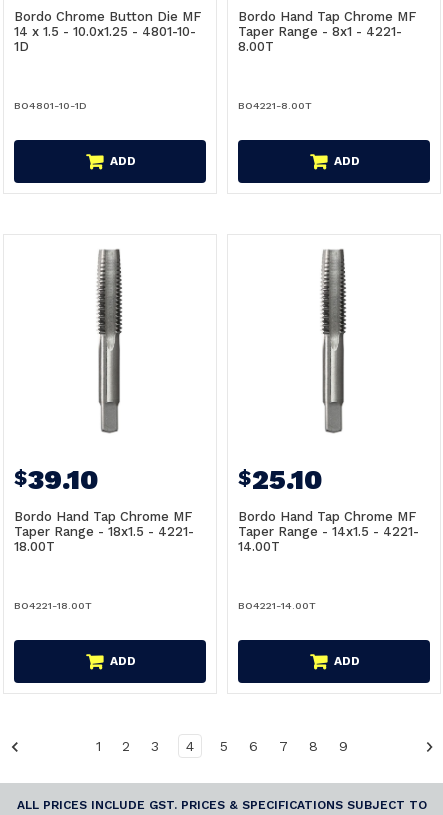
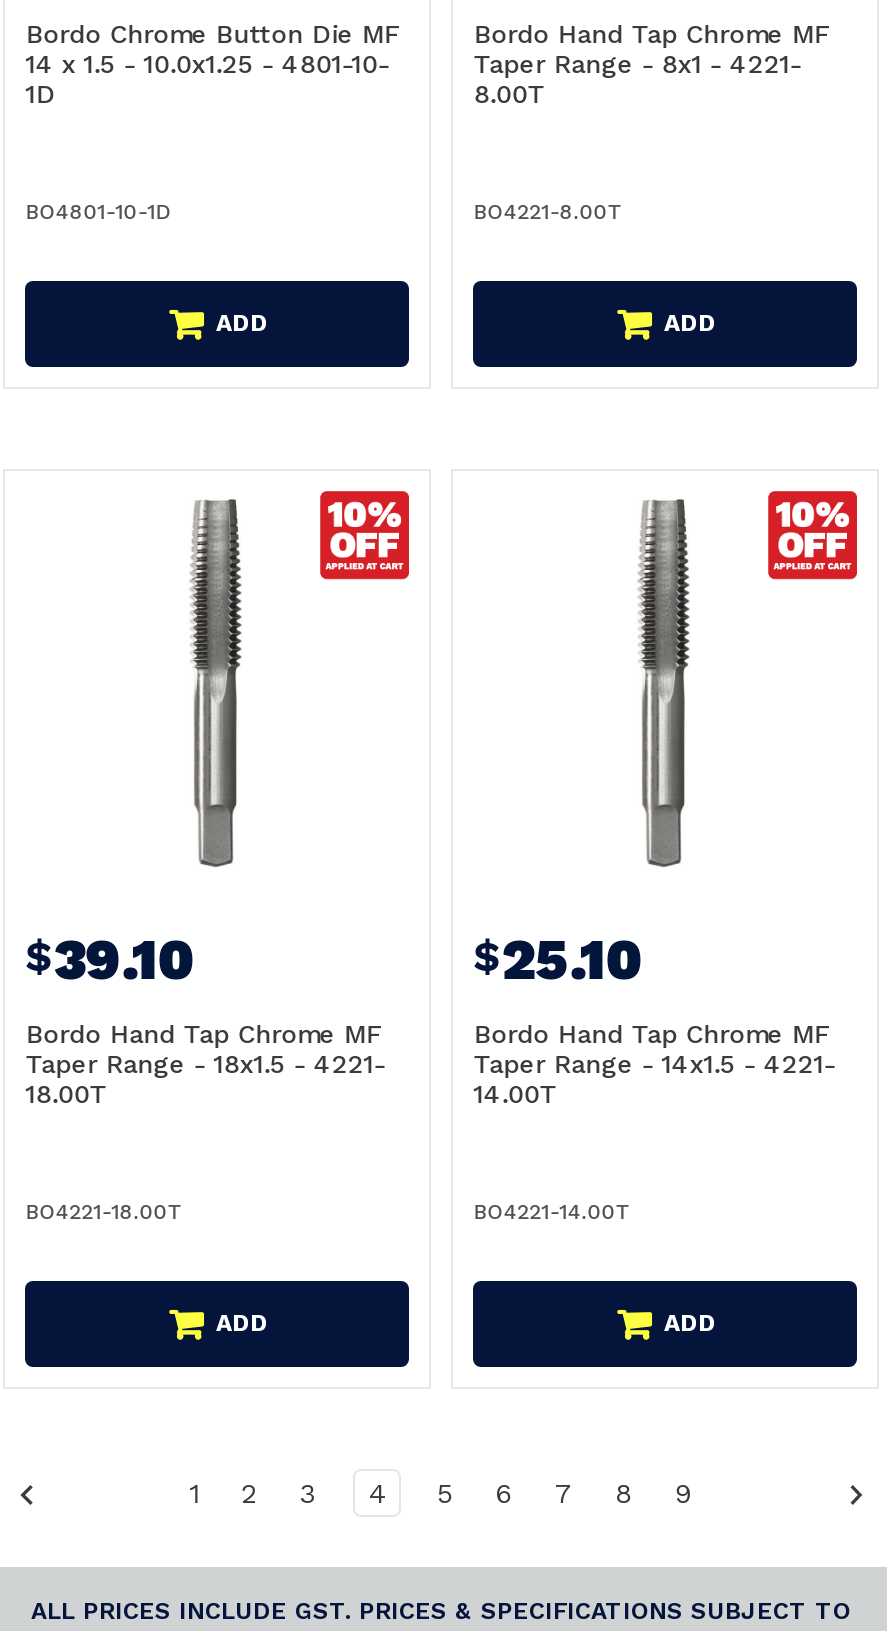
+ [image]

+ [image]
